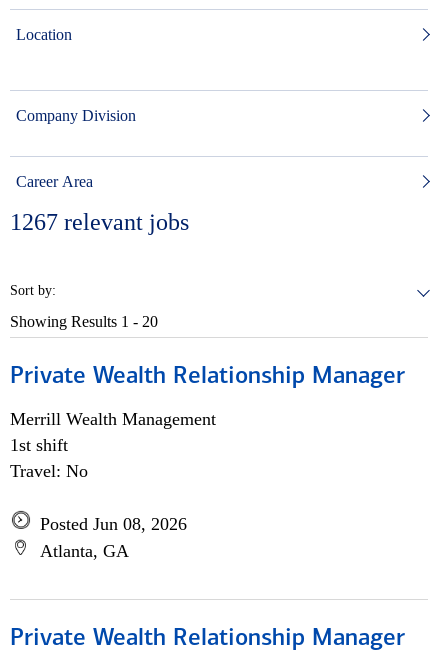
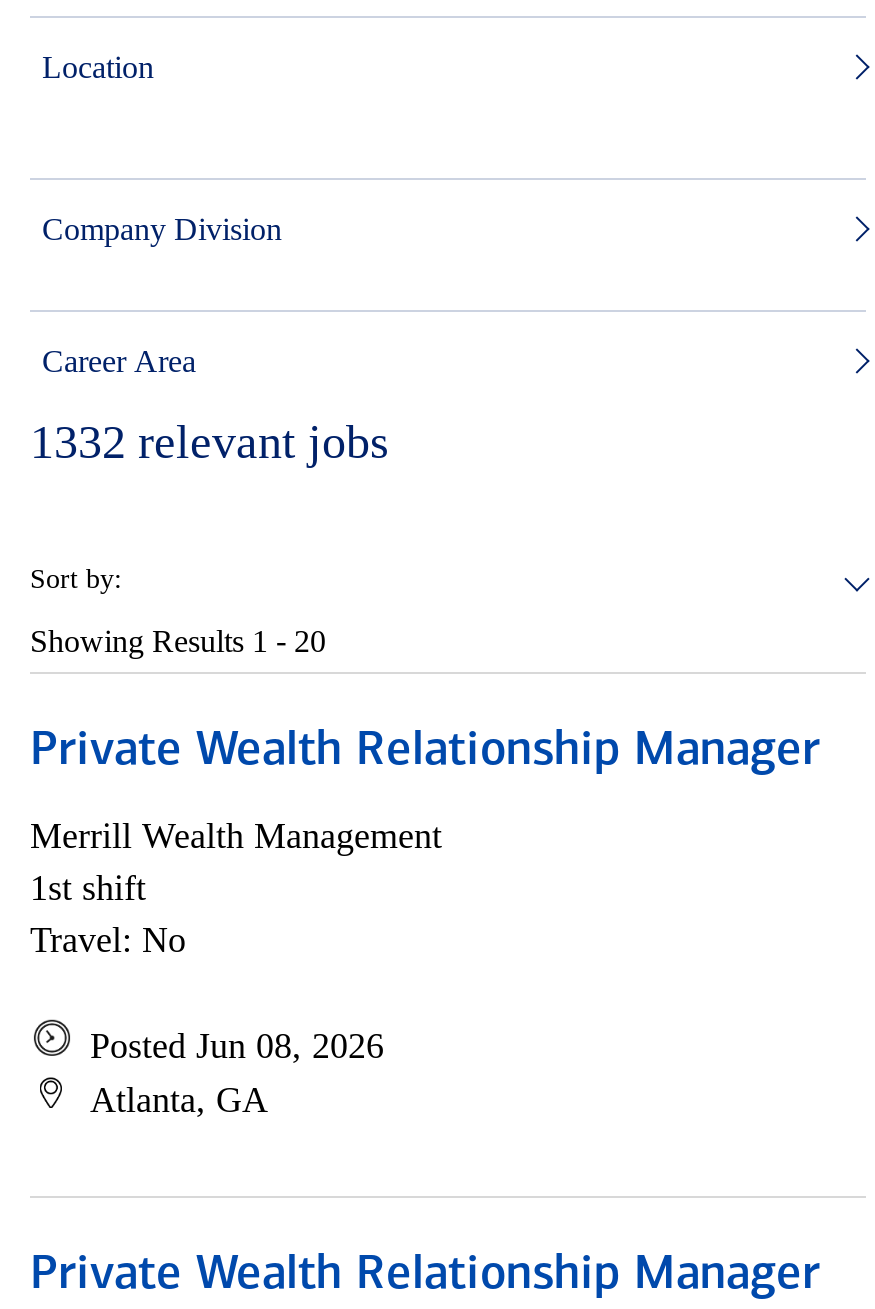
- 1267 relevant jobs
+ 1332 relevant jobs
